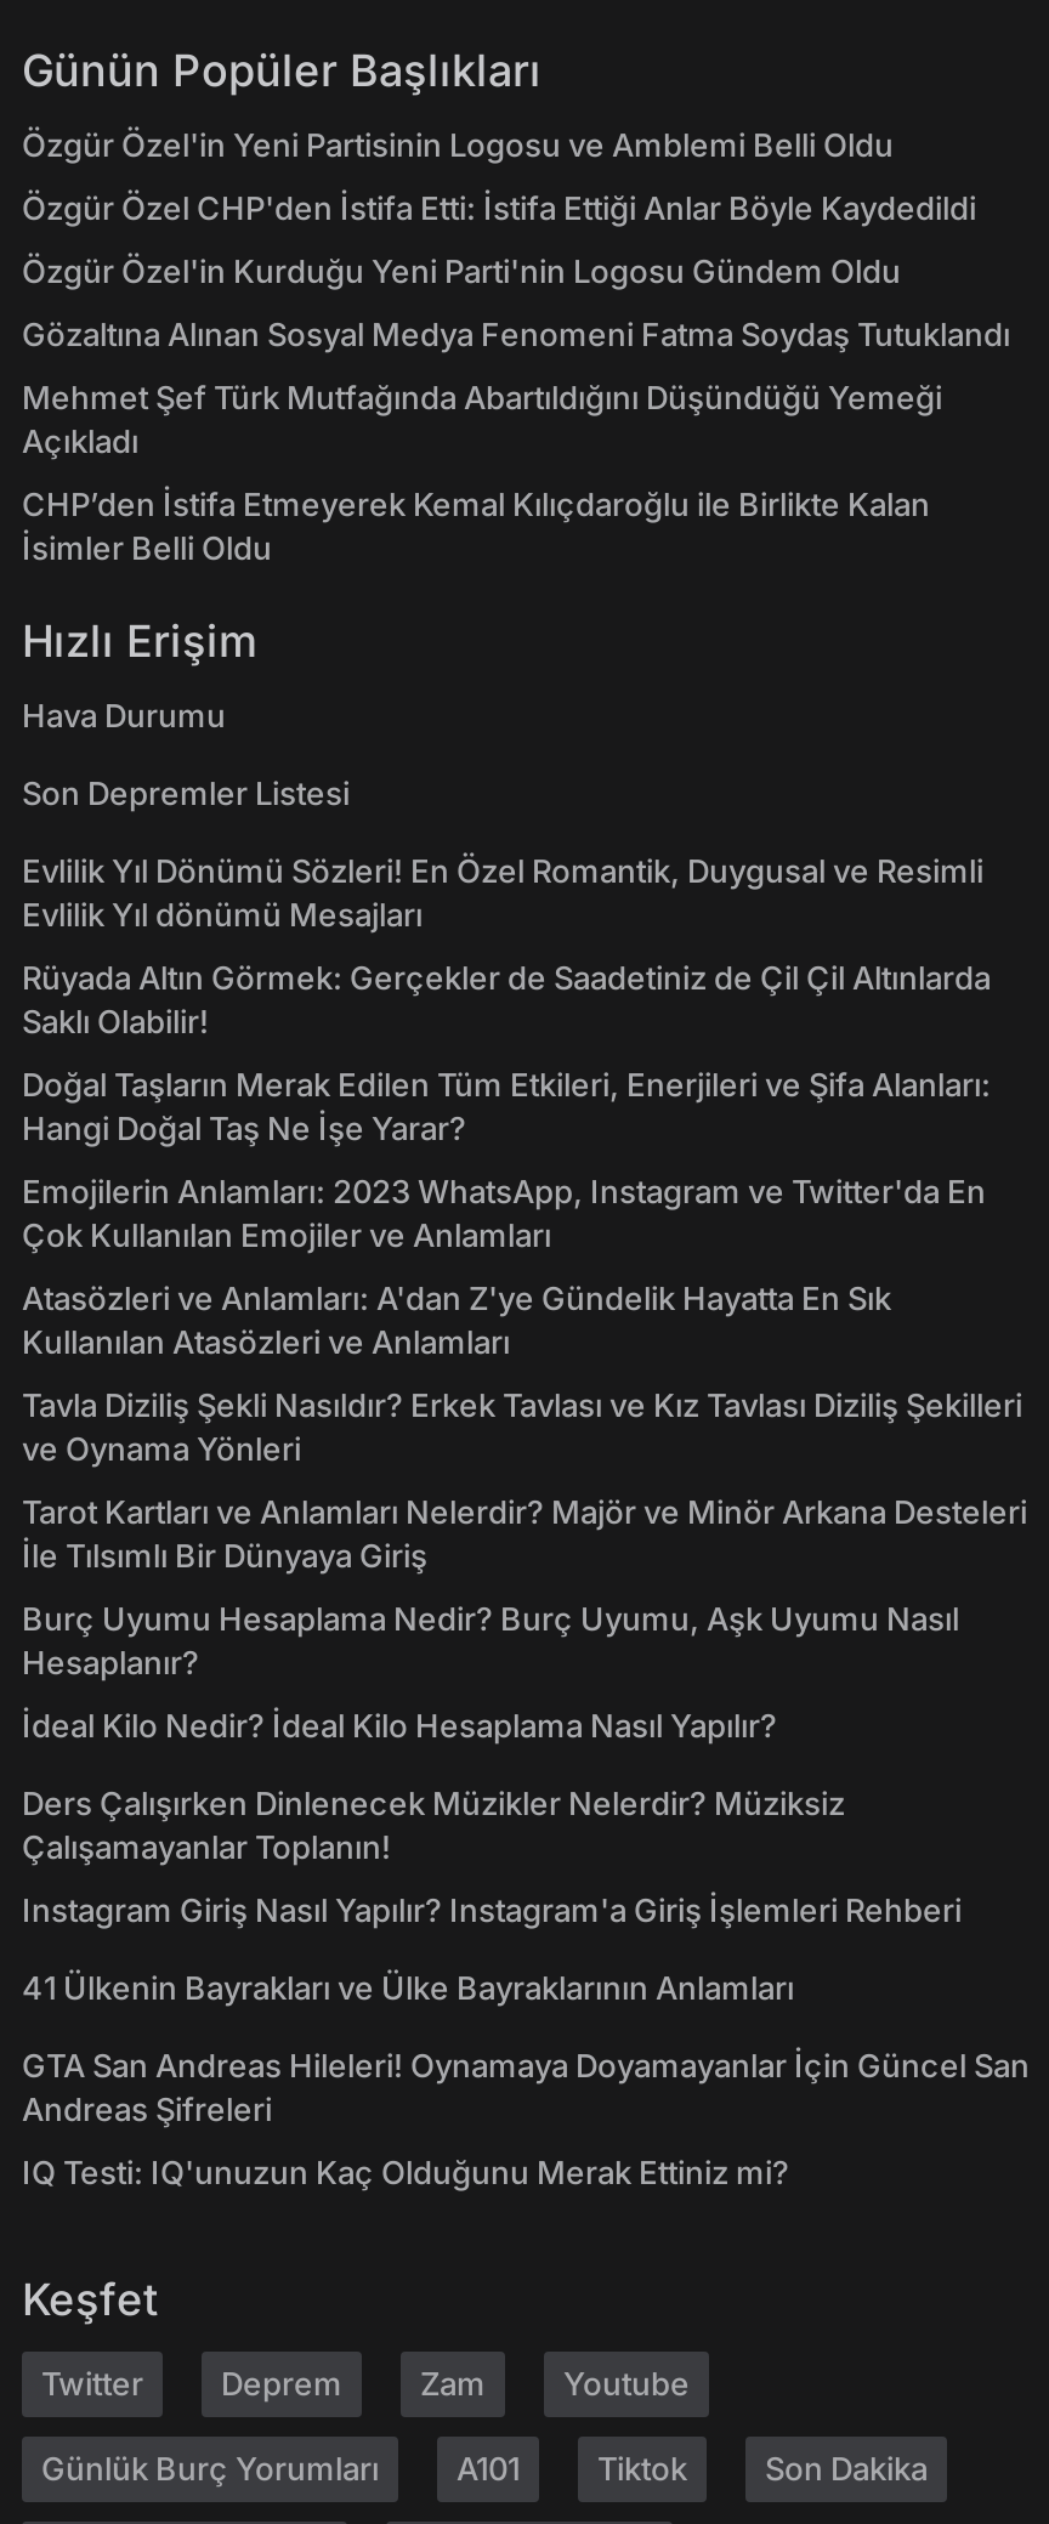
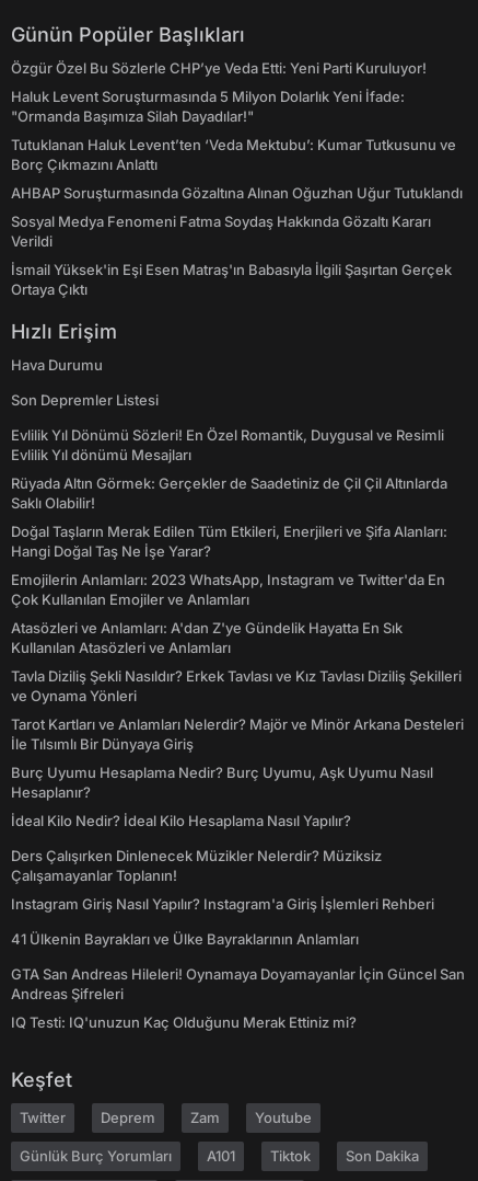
- Özgür Özel'in Yeni Partisinin Logosu ve Amblemi Belli Oldu
+ Özgür Özel Bu Sözlerle CHP’ye Veda Etti: Yeni Parti Kuruluyor!

- Özgür Özel CHP'den İstifa Etti: İstifa Ettiği Anlar Böyle Kaydedildi
+ Haluk Levent Soruşturmasında 5 Milyon Dolarlık Yeni İfade:
+ "Ormanda Başımıza Silah Dayadılar!"

- Özgür Özel'in Kurduğu Yeni Parti'nin Logosu Gündem Oldu
+ Tutuklanan Haluk Levent’ten ‘Veda Mektubu’: Kumar Tutkusunu ve
+ Borç Çıkmazını Anlattı

- Gözaltına Alınan Sosyal Medya Fenomeni Fatma Soydaş Tutuklandı
+ AHBAP Soruşturmasında Gözaltına Alınan Oğuzhan Uğur Tutuklandı

- Mehmet Şef Türk Mutfağında Abartıldığını Düşündüğü Yemeği
- Açıkladı
+ Sosyal Medya Fenomeni Fatma Soydaş Hakkında Gözaltı Kararı
+ Verildi

- CHP’den İstifa Etmeyerek Kemal Kılıçdaroğlu ile Birlikte Kalan
- İsimler Belli Oldu
+ İsmail Yüksek'in Eşi Esen Matraş'ın Babasıyla İlgili Şaşırtan Gerçek
+ Ortaya Çıktı
